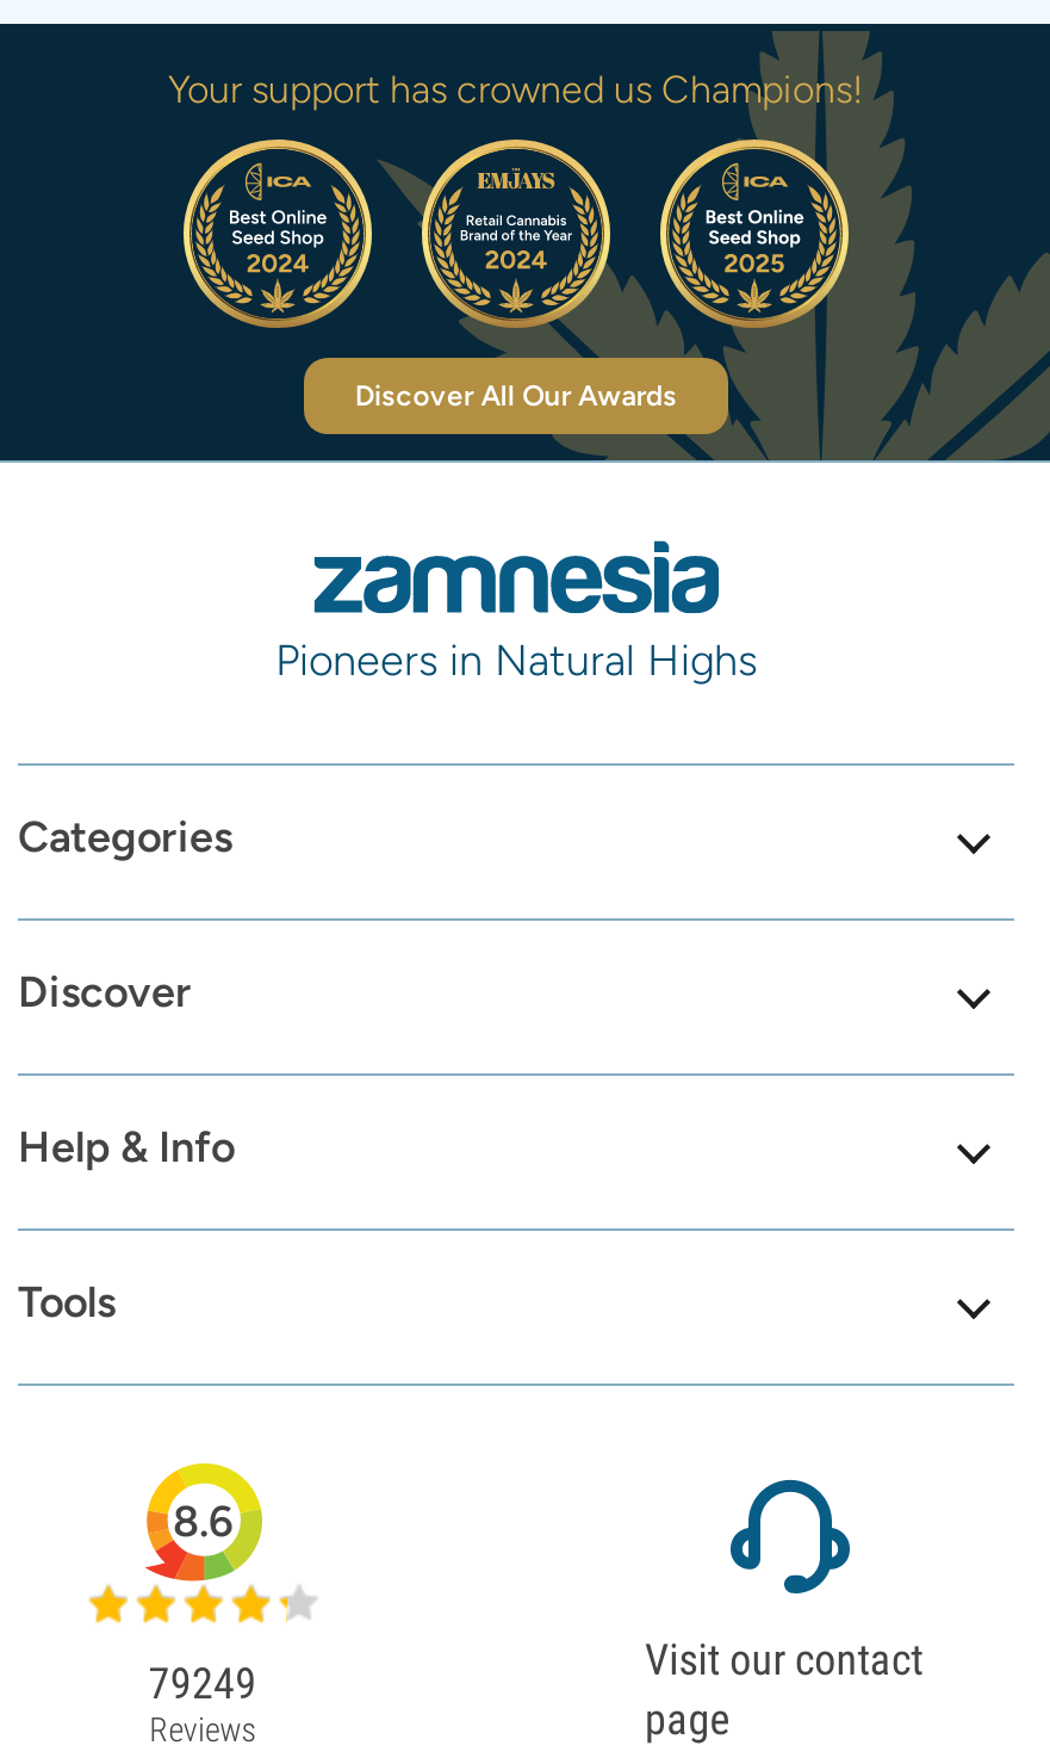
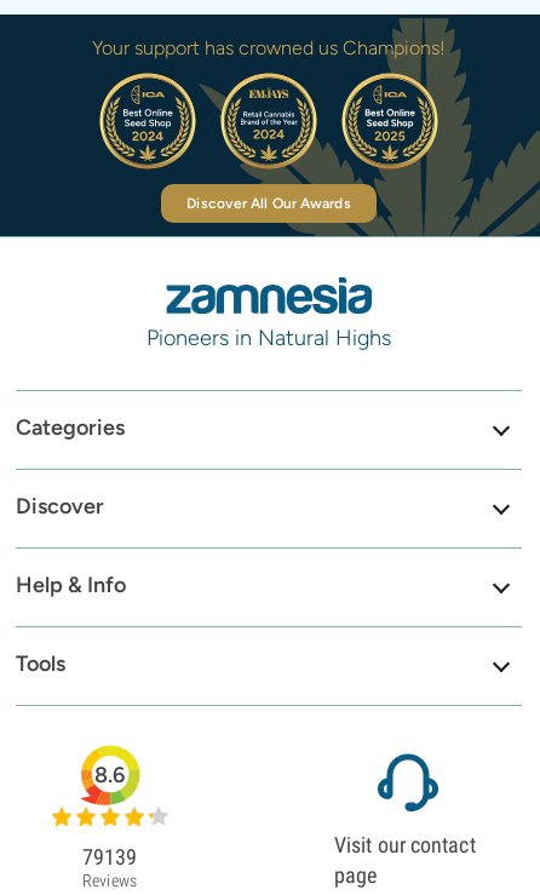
- 79249
+ 79139
